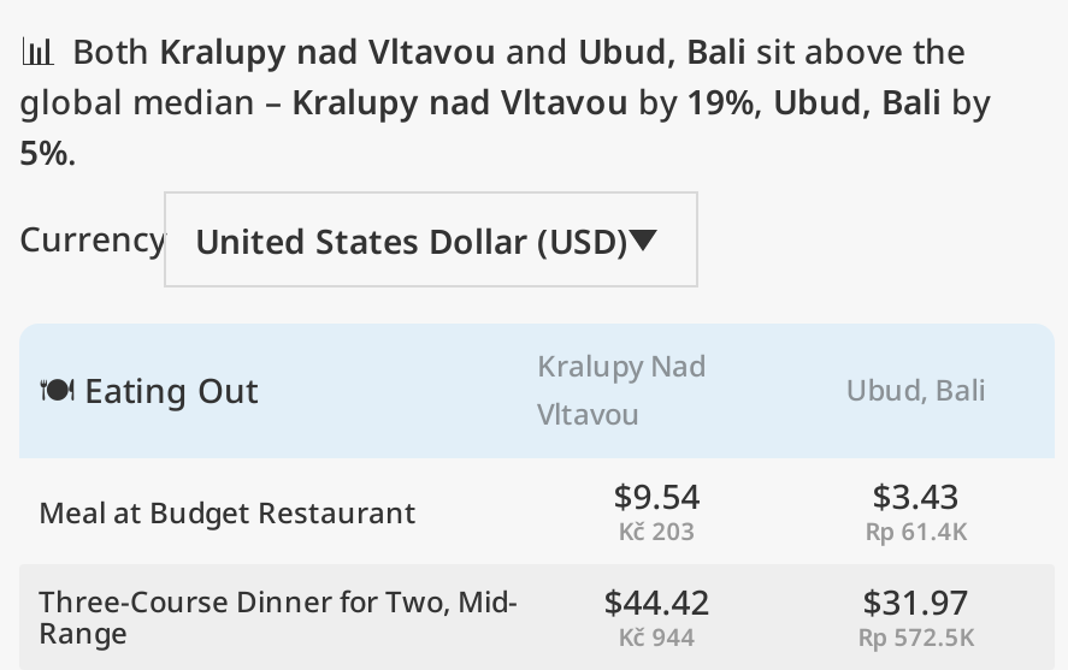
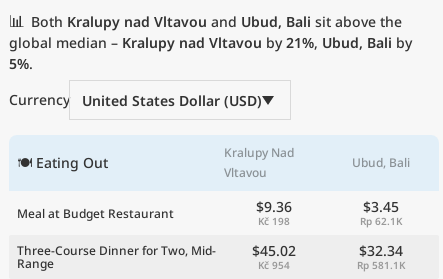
- global median – Kralupy nad Vltavou by 19%, Ubud, Bali by
+ global median – Kralupy nad Vltavou by 21%, Ubud, Bali by

- $9.54
+ $9.36

- $3.43
+ $3.45

- Kč 203
+ Kč 198

- Rp 61.4K
+ Rp 62.1K

- $44.42
+ $45.02

- $31.97
+ $32.34

- Kč 944
+ Kč 954

- Rp 572.5K
+ Rp 581.1K
